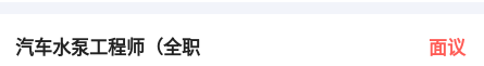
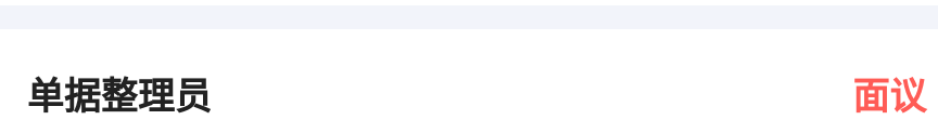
- 汽车水泵工程师（全职
+ 单据整理员
